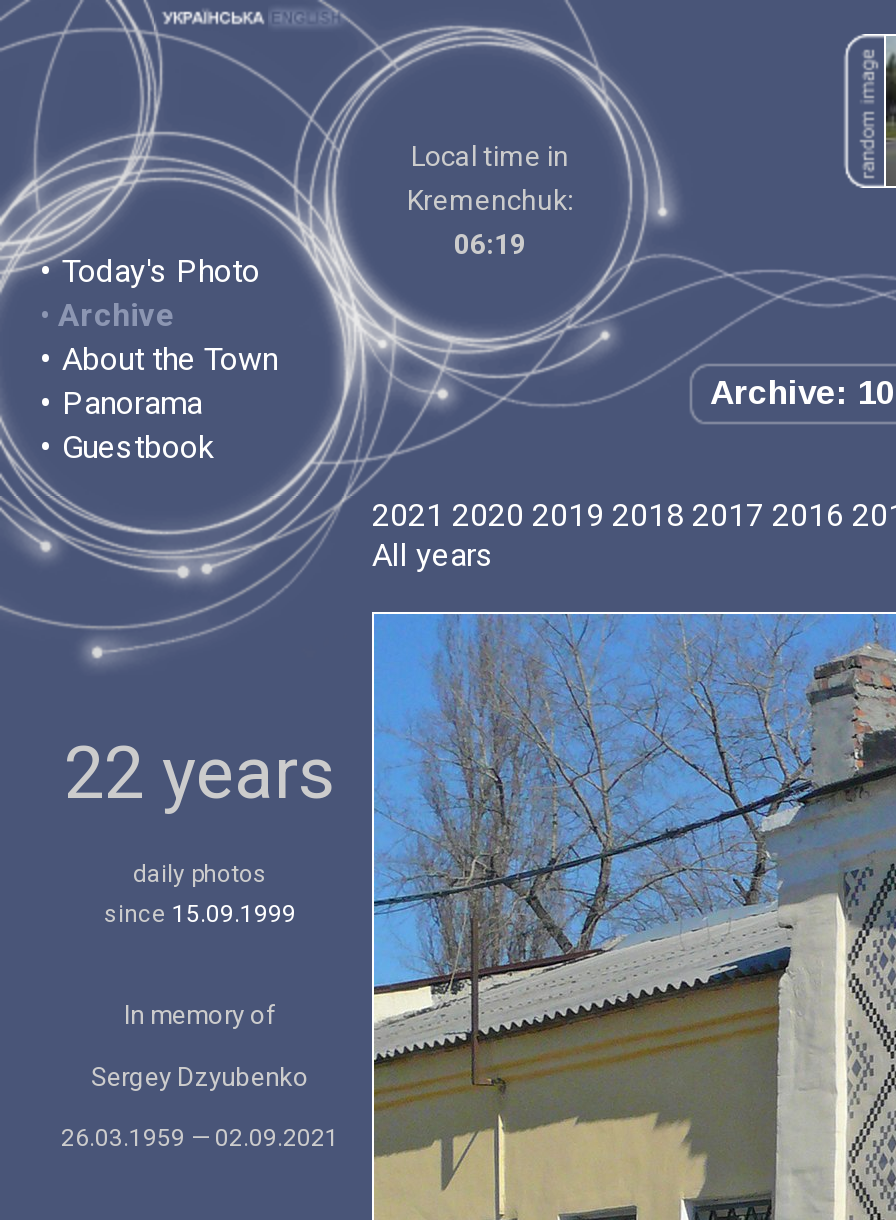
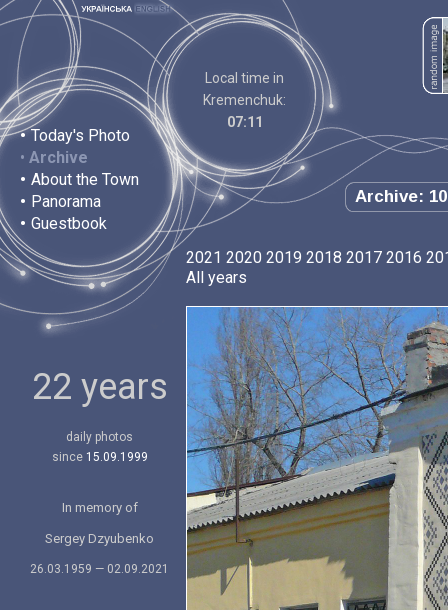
- 06:19
+ 07:11
